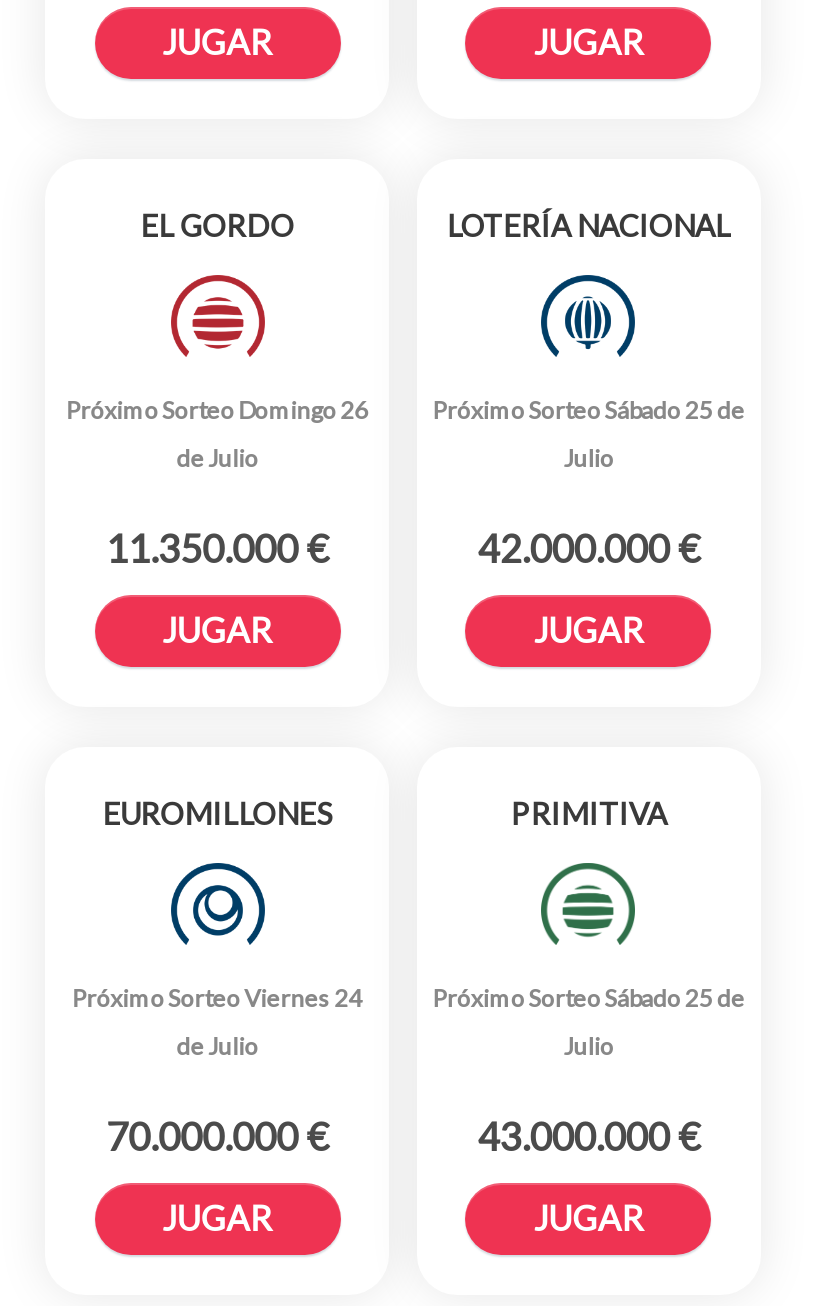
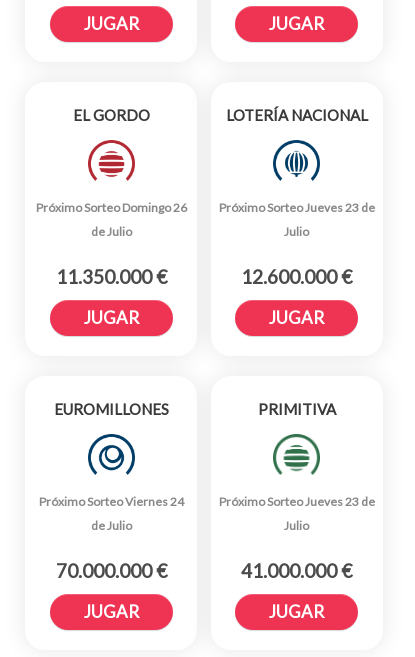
- Próximo Sorteo Sábado 25 de
+ Próximo Sorteo Jueves 23 de

- 42.000.000 €
+ 12.600.000 €

- Próximo Sorteo Sábado 25 de
+ Próximo Sorteo Jueves 23 de

- 43.000.000 €
+ 41.000.000 €
